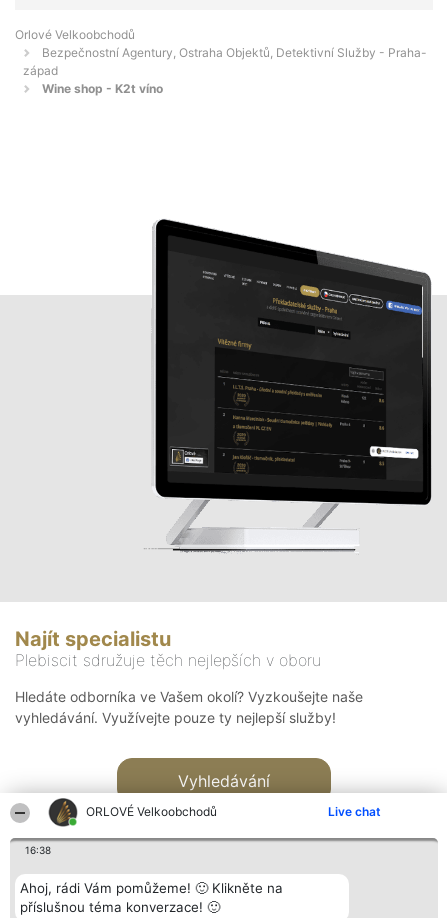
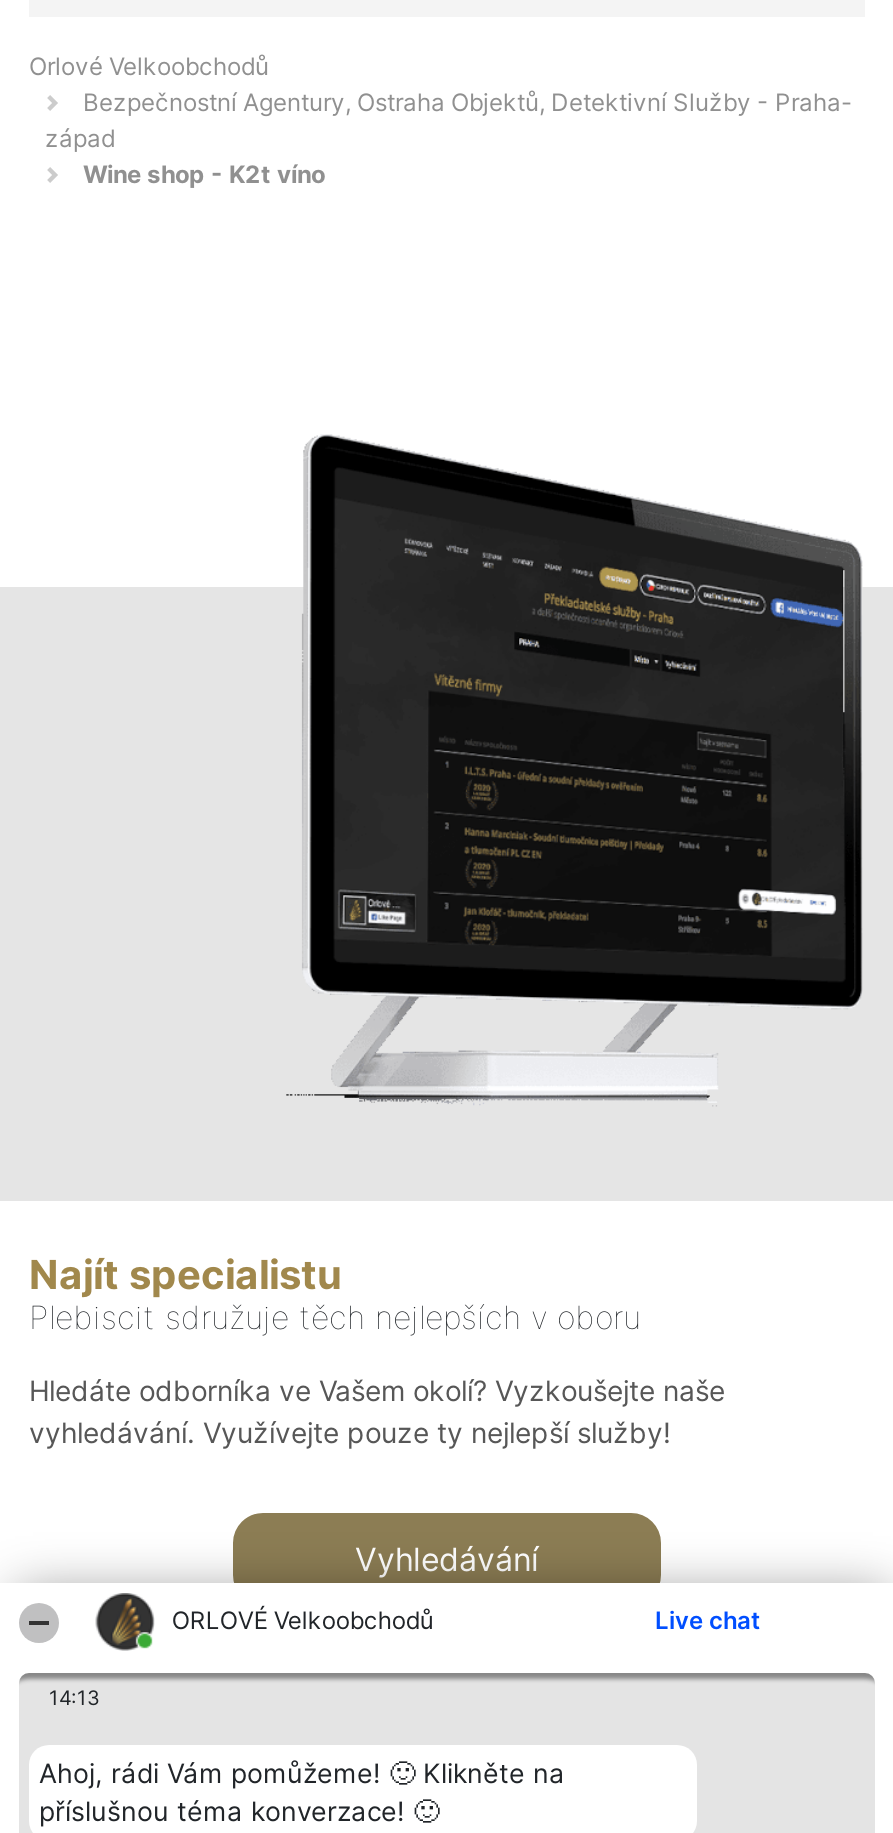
- 16:38
+ 14:13
